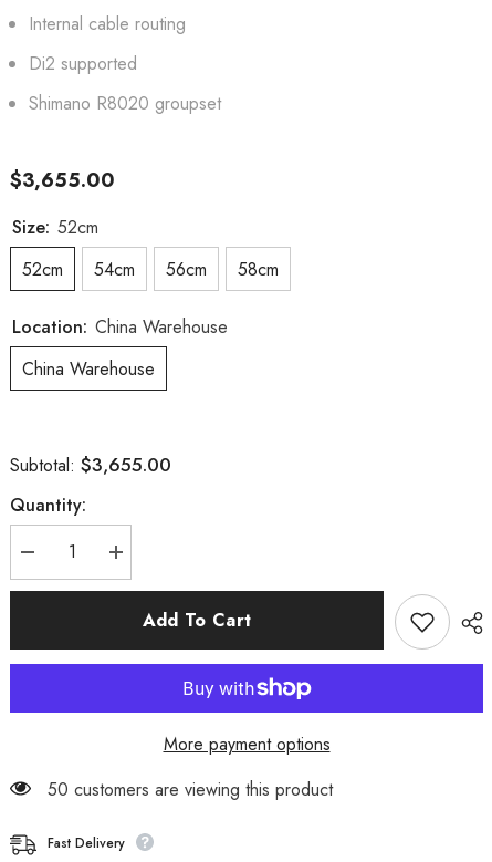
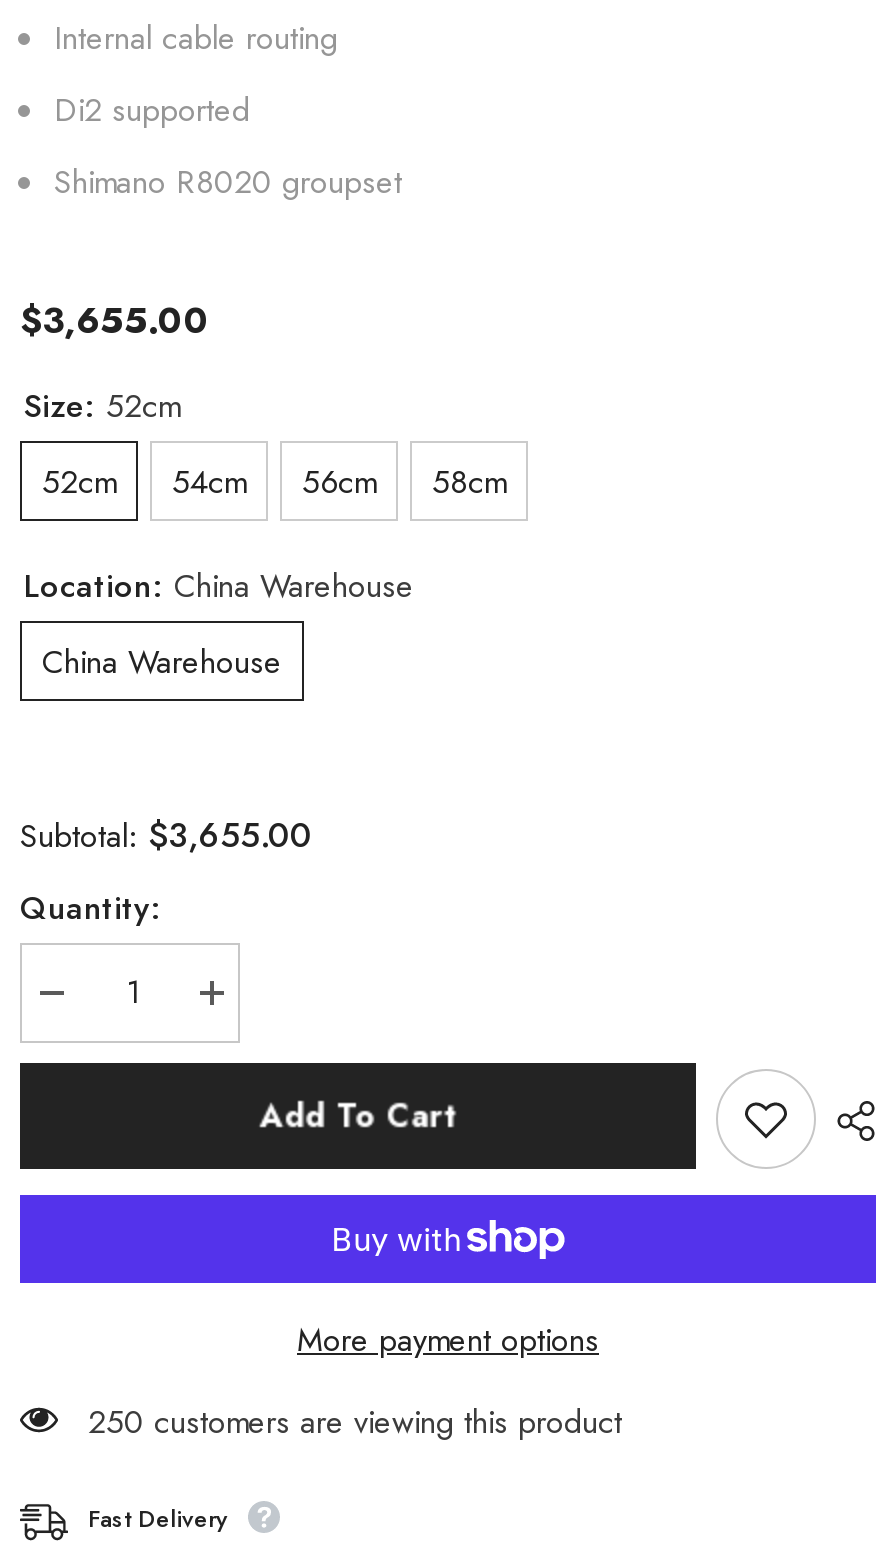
- 50 customers are viewing this product
+ 250 customers are viewing this product
